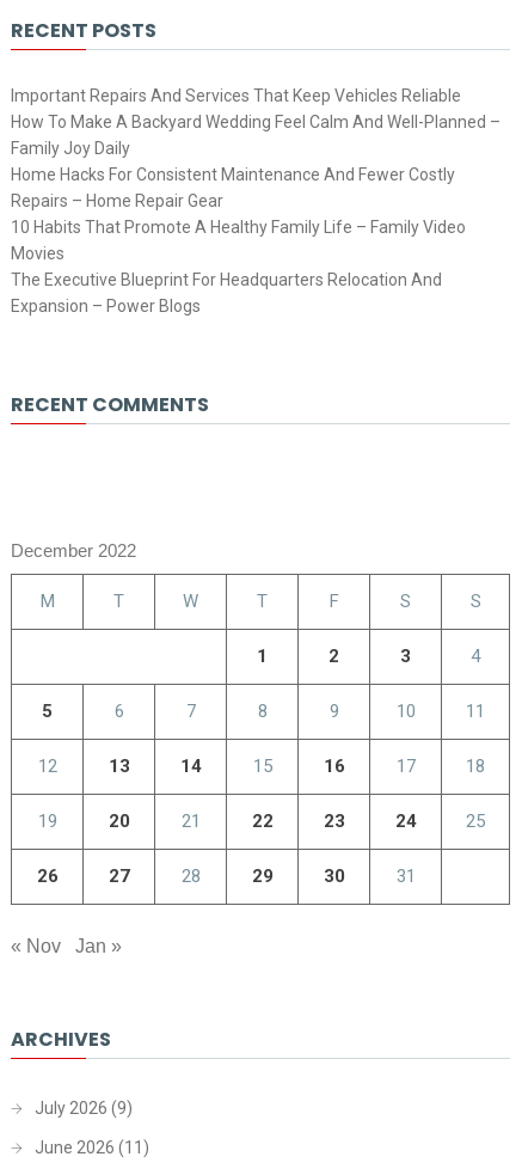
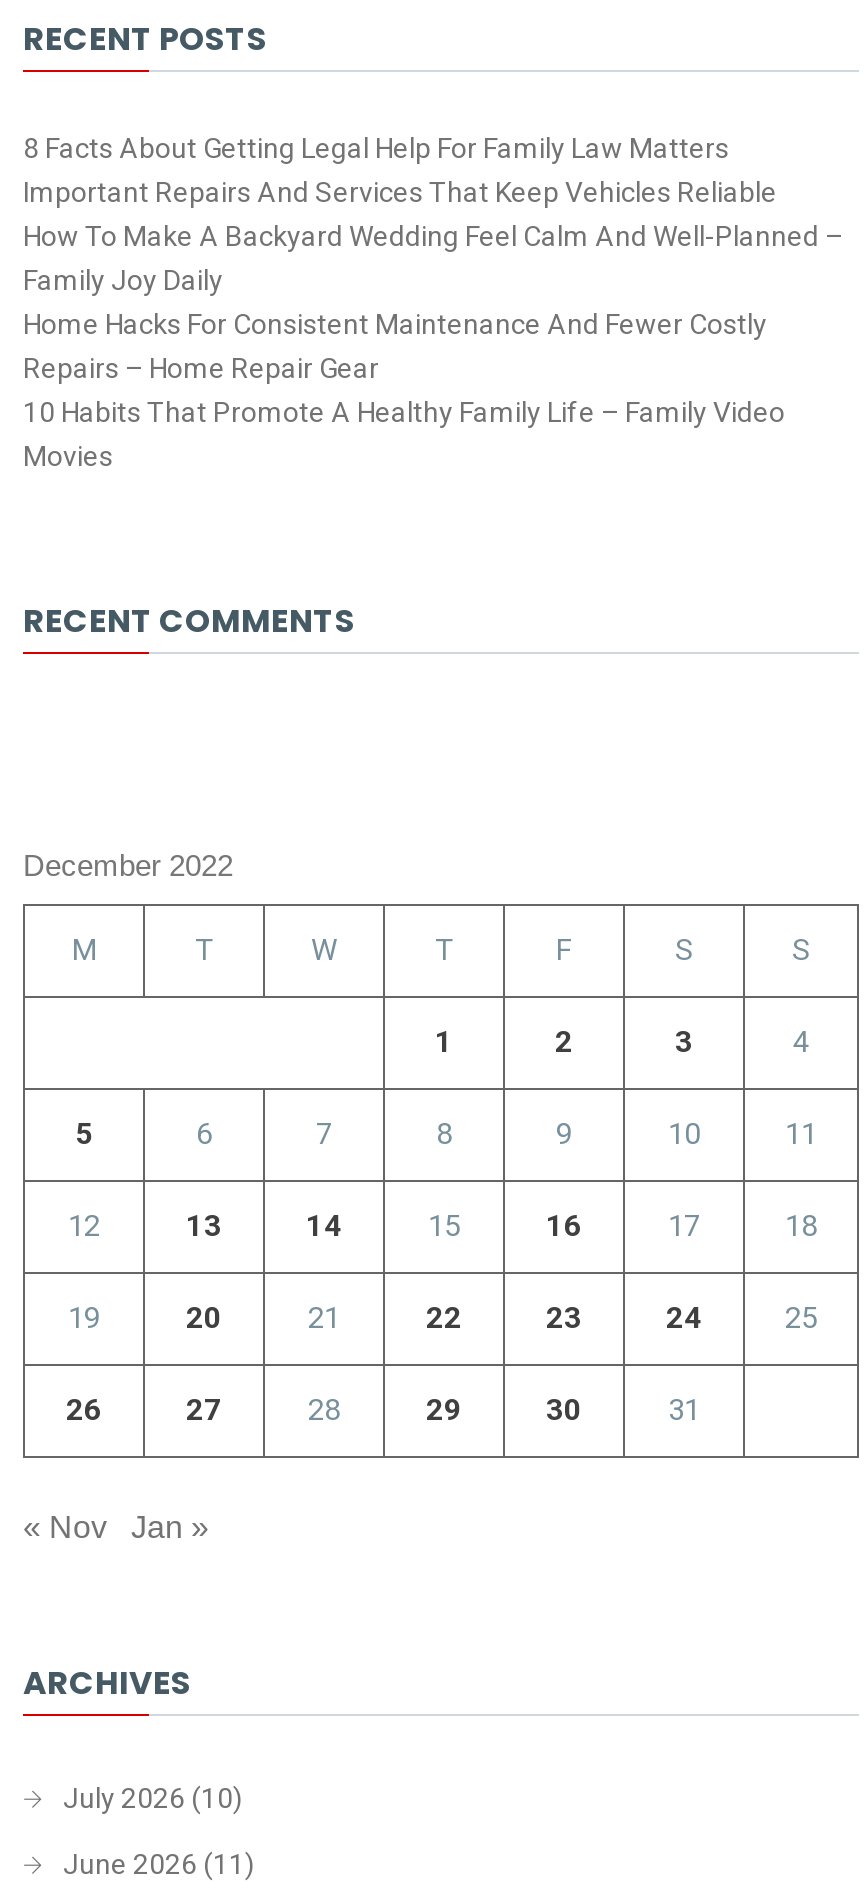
+ 8 Facts About Getting Legal Help For Family Law Matters

moved down: Important Repairs And Services That Keep Vehicles Reliable | How To Make A Backyard Wedding Feel Calm And Well-Planned – | Family Joy Daily | Home Hacks For Consistent Maintenance And Fewer Costly | Repairs – Home Repair Gear | 10 Habits That Promote A Healthy Family Life – Family Video | Movies

- The Executive Blueprint For Headquarters Relocation And
- Expansion – Power Blogs

- July 2026 (9)
+ July 2026 (10)
